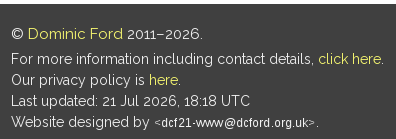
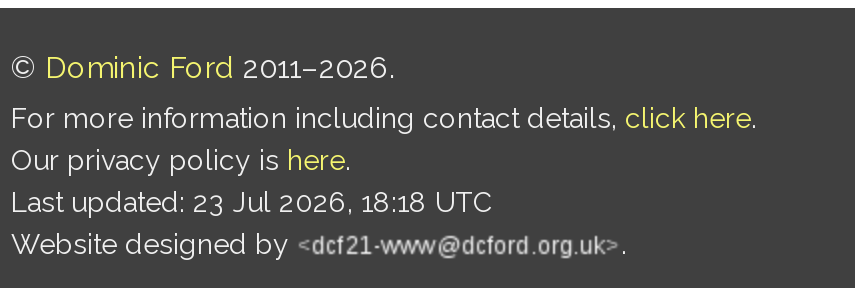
- Last updated: 21 Jul 2026, 18:18 UTC
+ Last updated: 23 Jul 2026, 18:18 UTC
